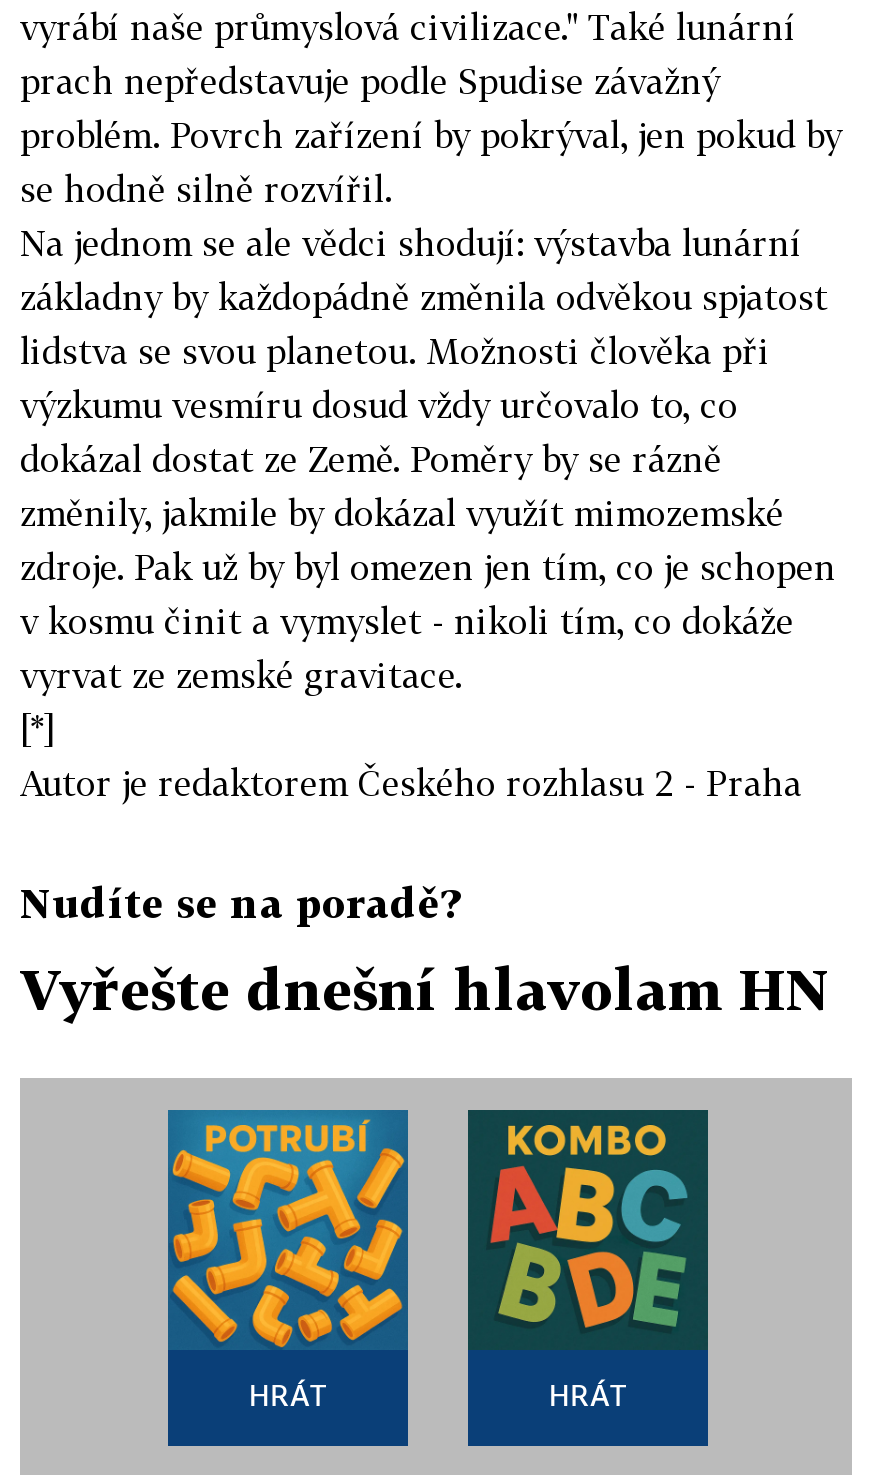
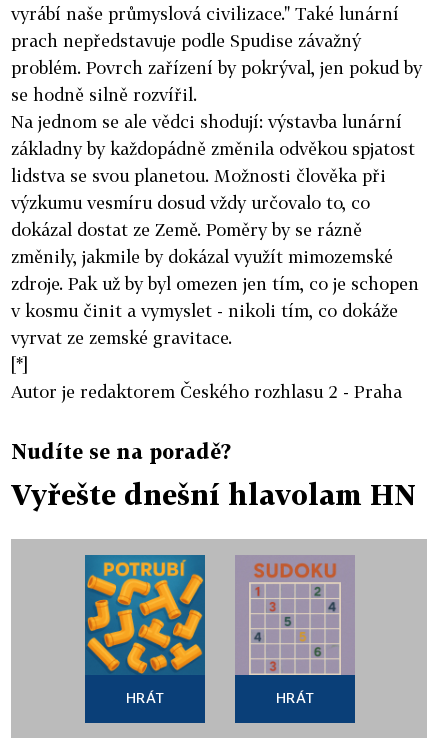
- [image]
+ [image]
